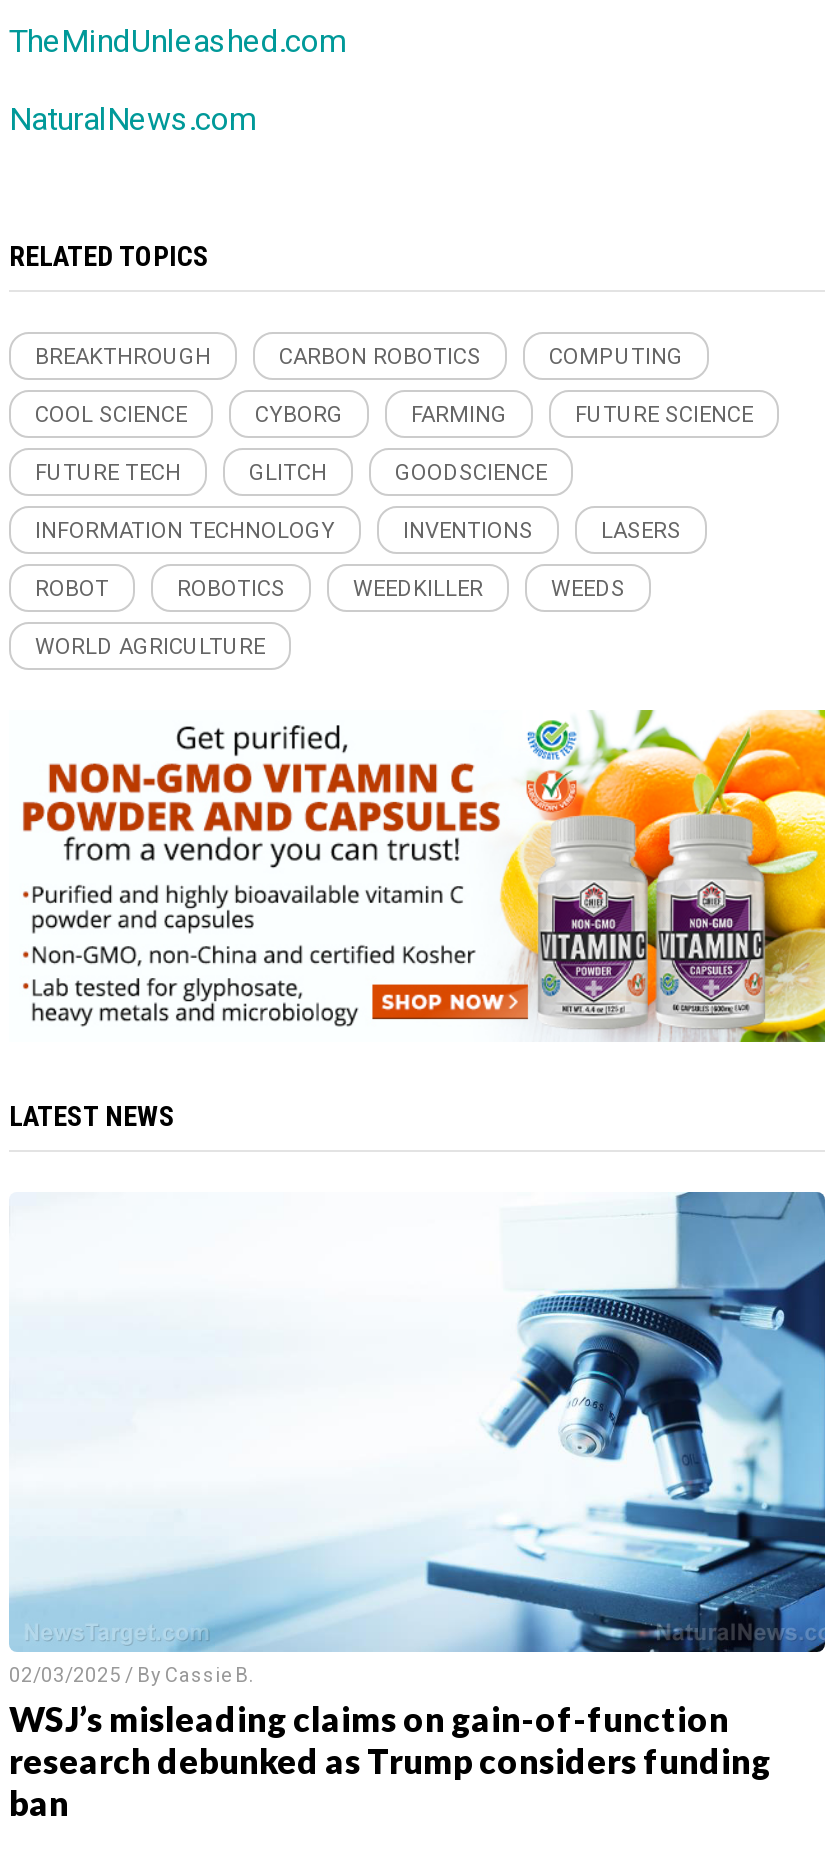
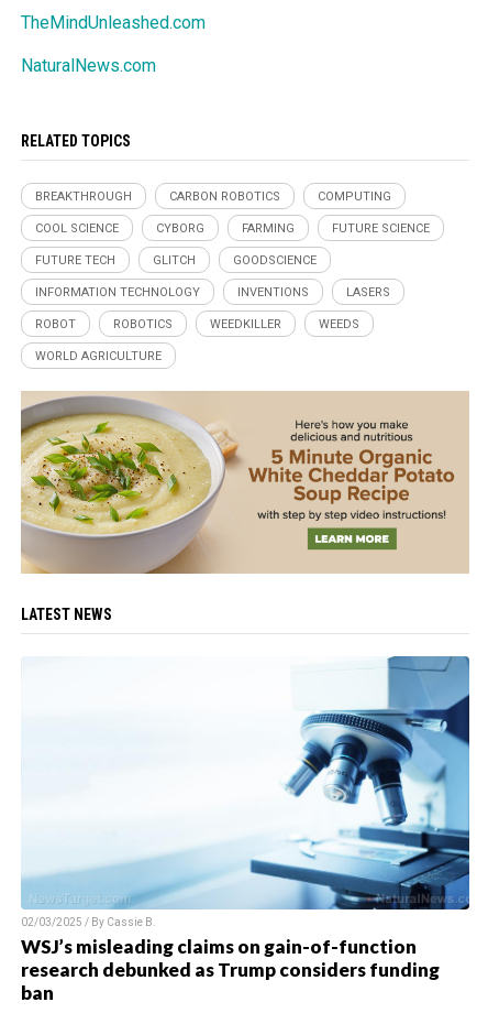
- [image]
+ [image]
